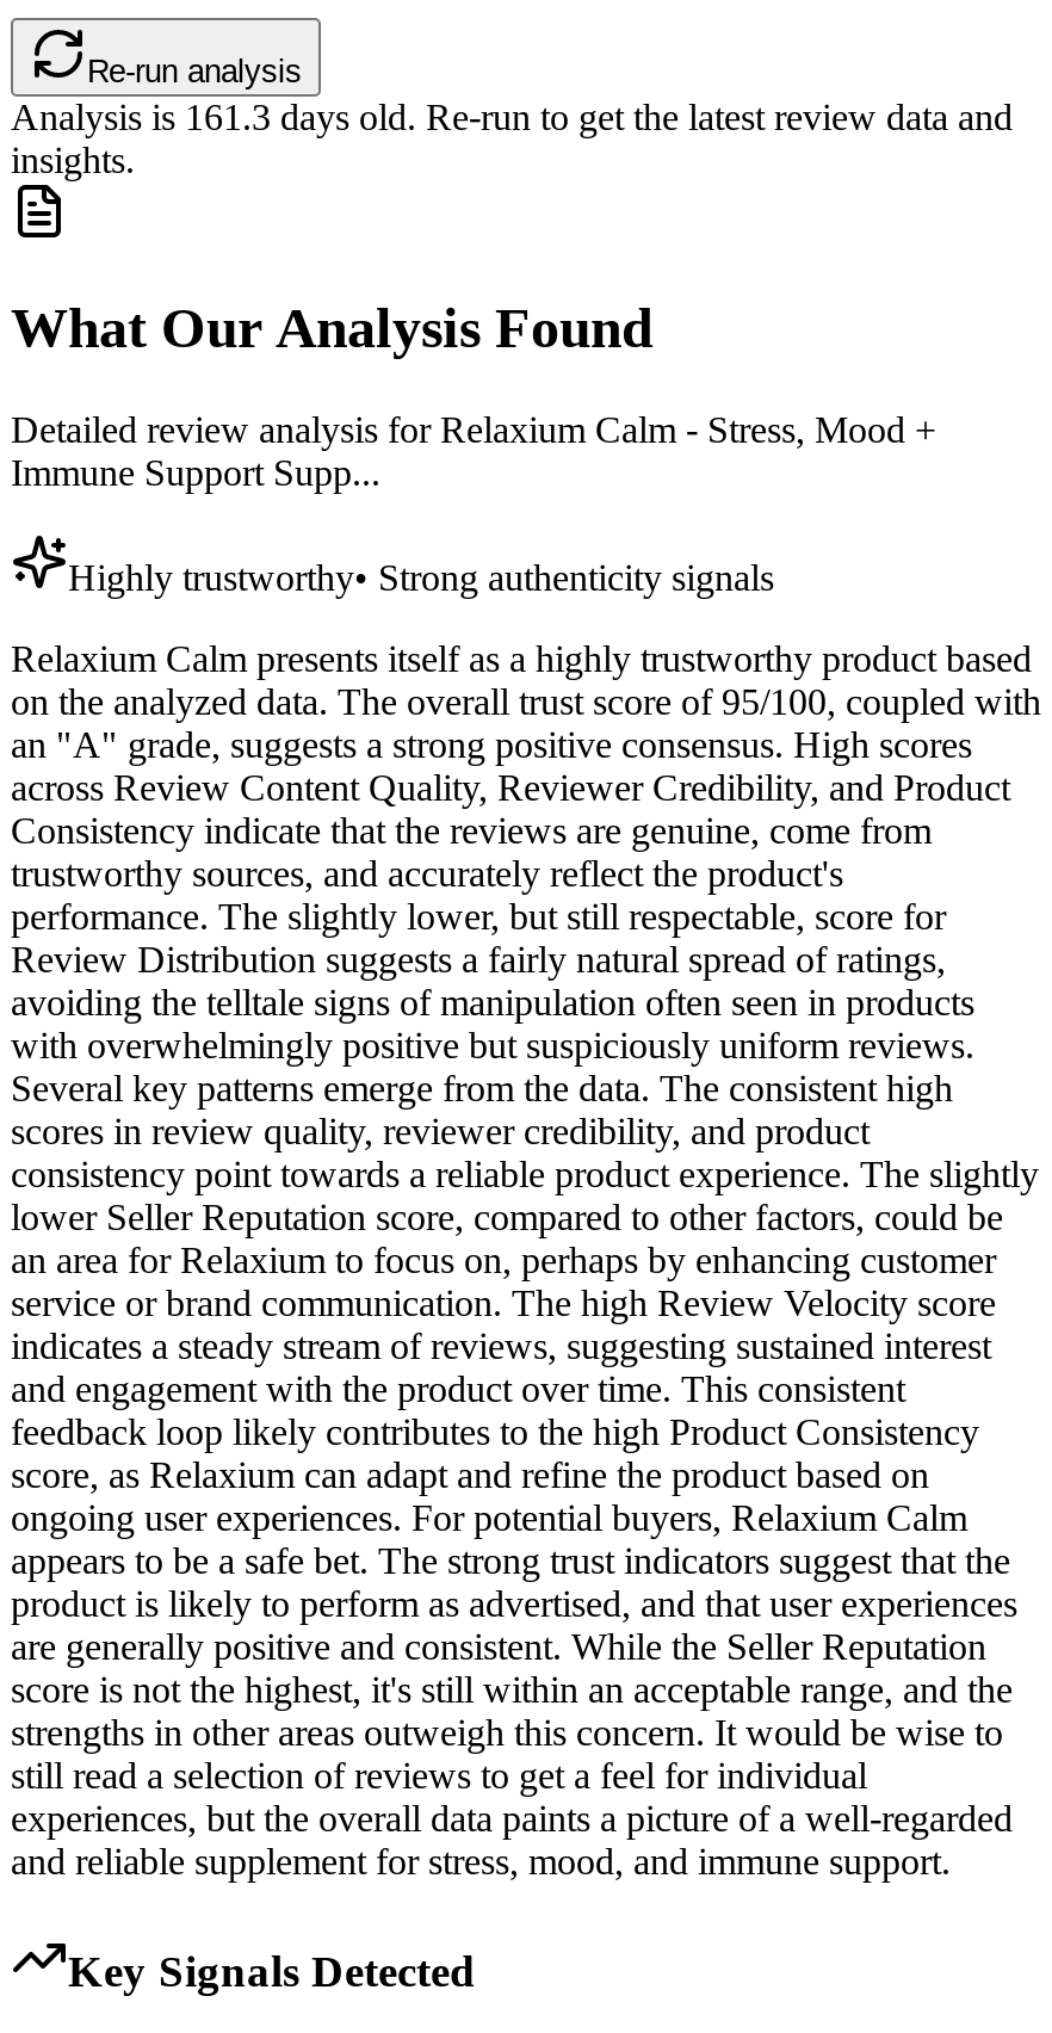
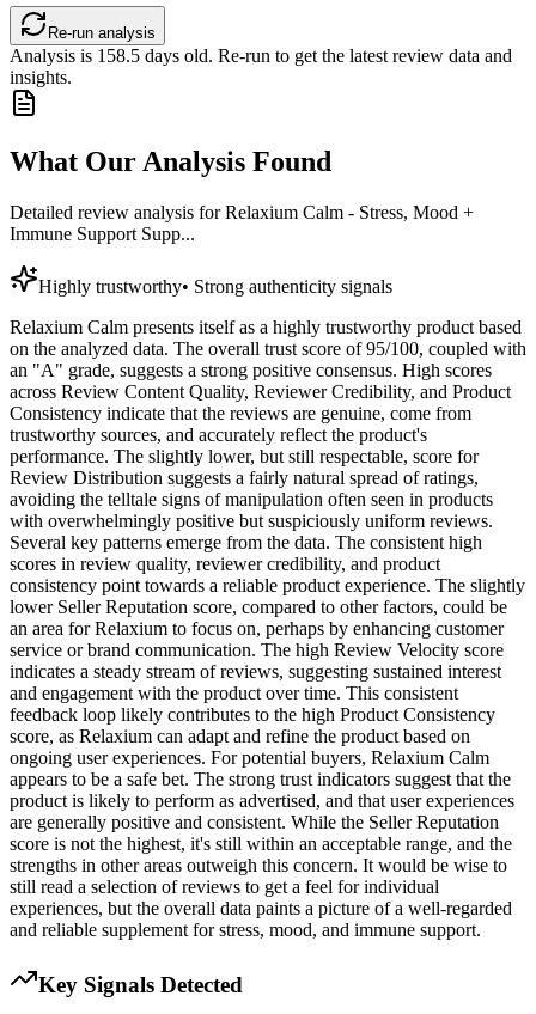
- Analysis is161.3days old. Re-run to get the latest review data and
+ Analysis is158.5days old. Re-run to get the latest review data and
